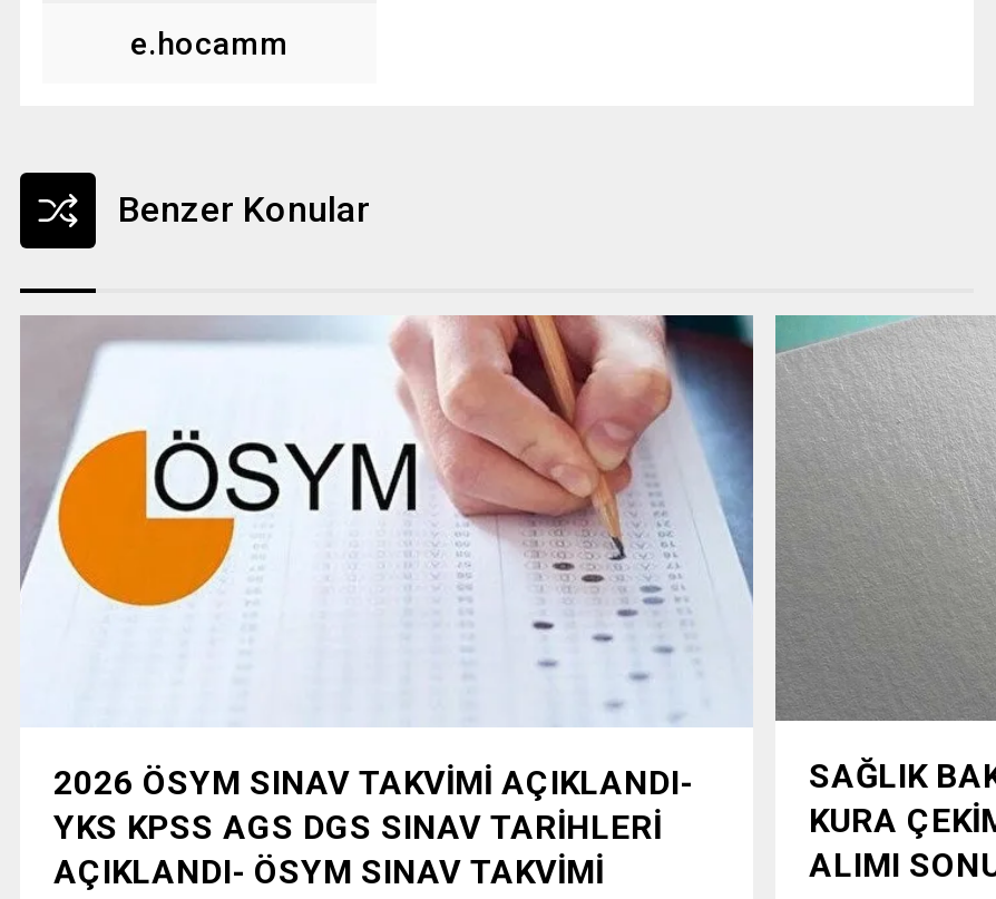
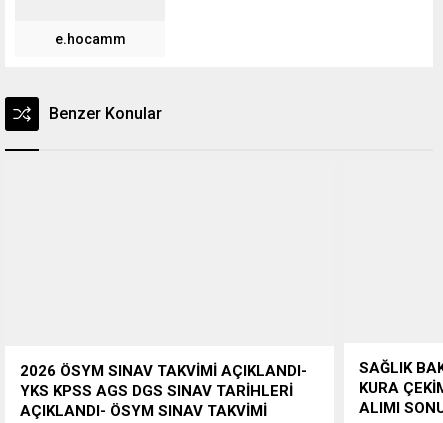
- [image]

- [image]
